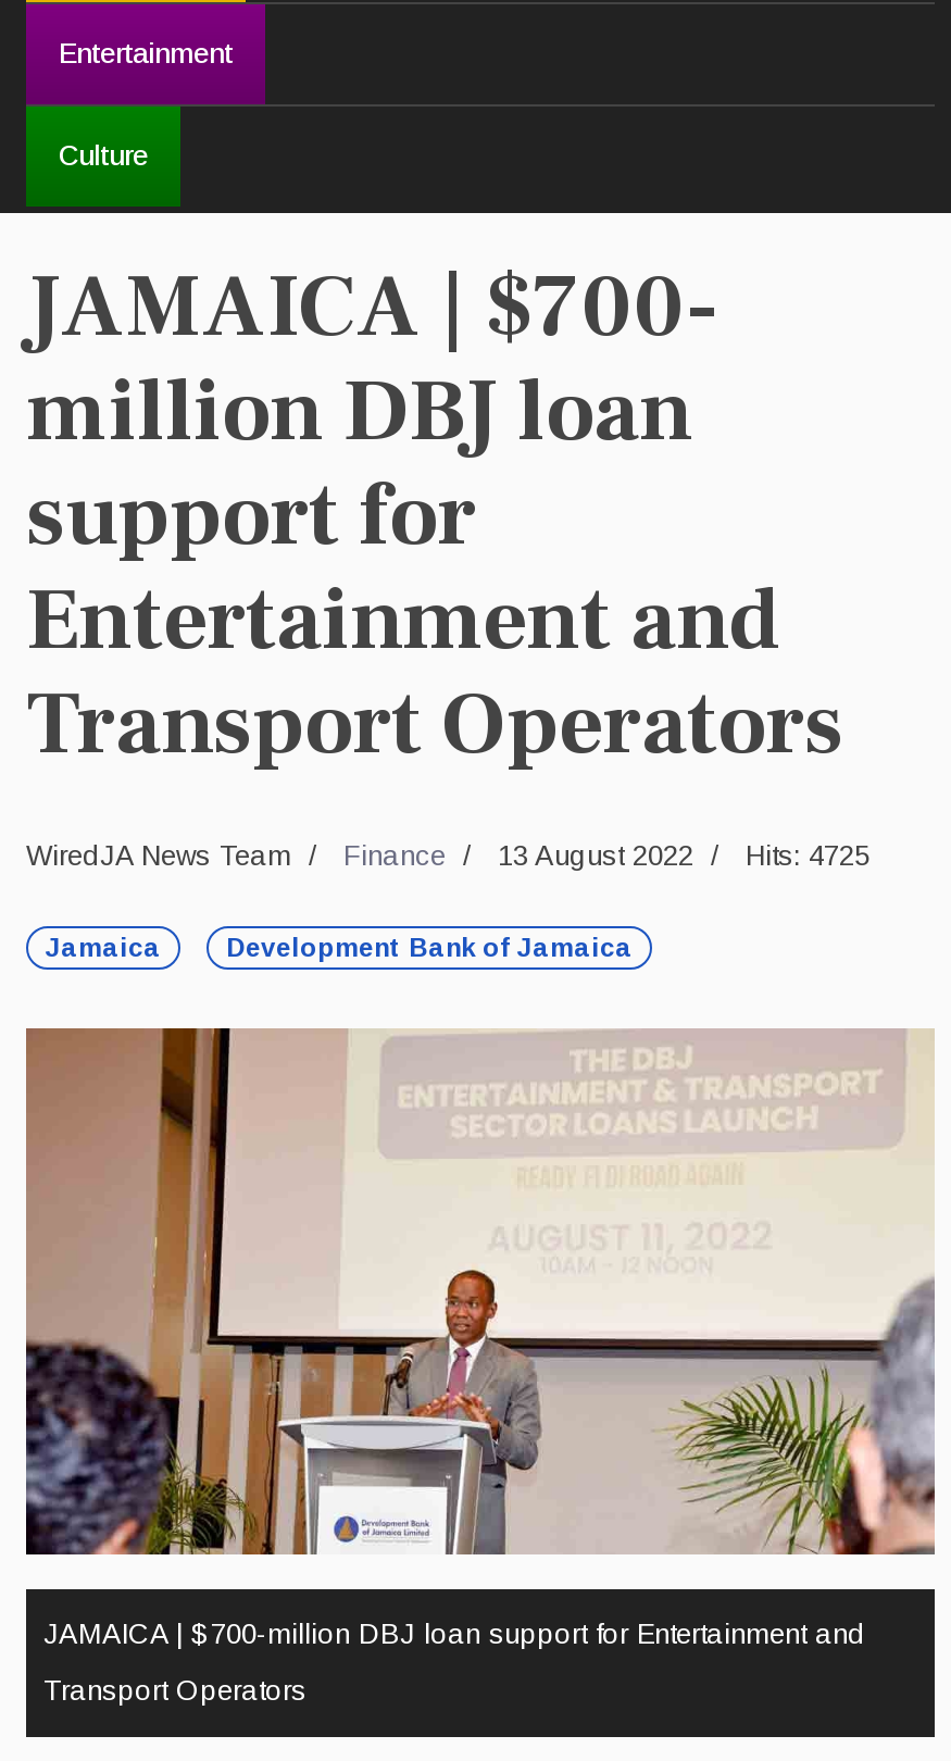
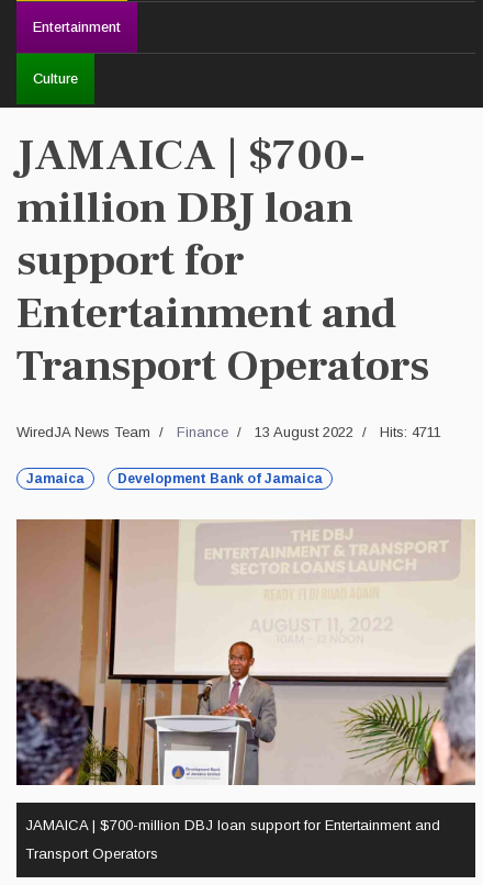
- WiredJA News Team Finance 13 August 2022 Hits: 4725
+ WiredJA News Team Finance 13 August 2022 Hits: 4711
